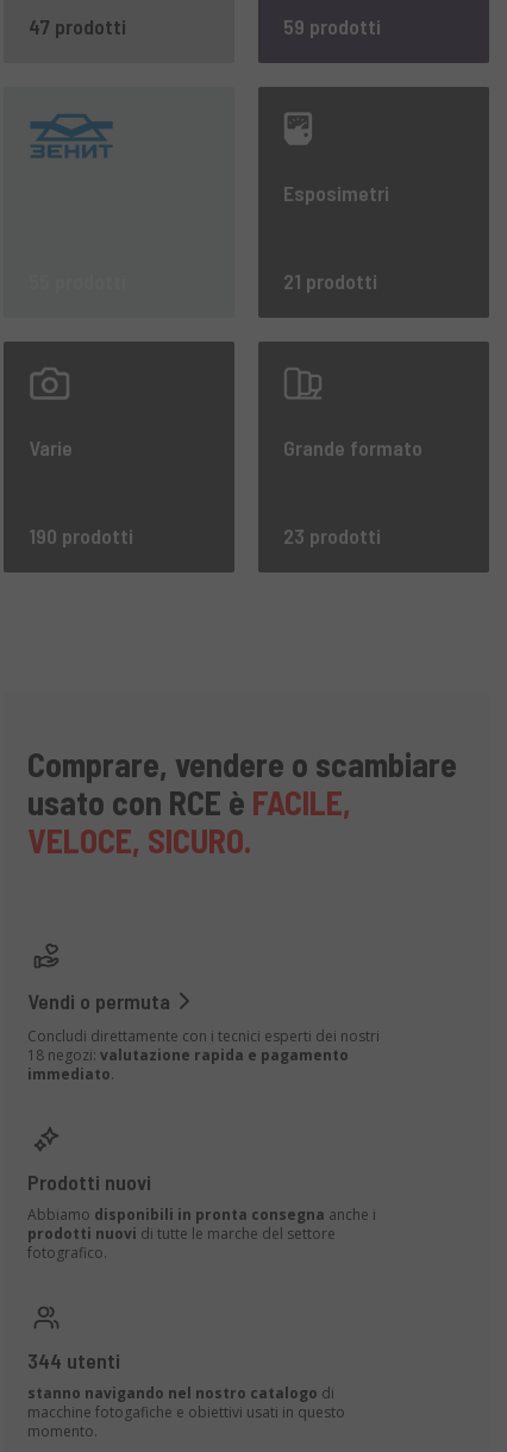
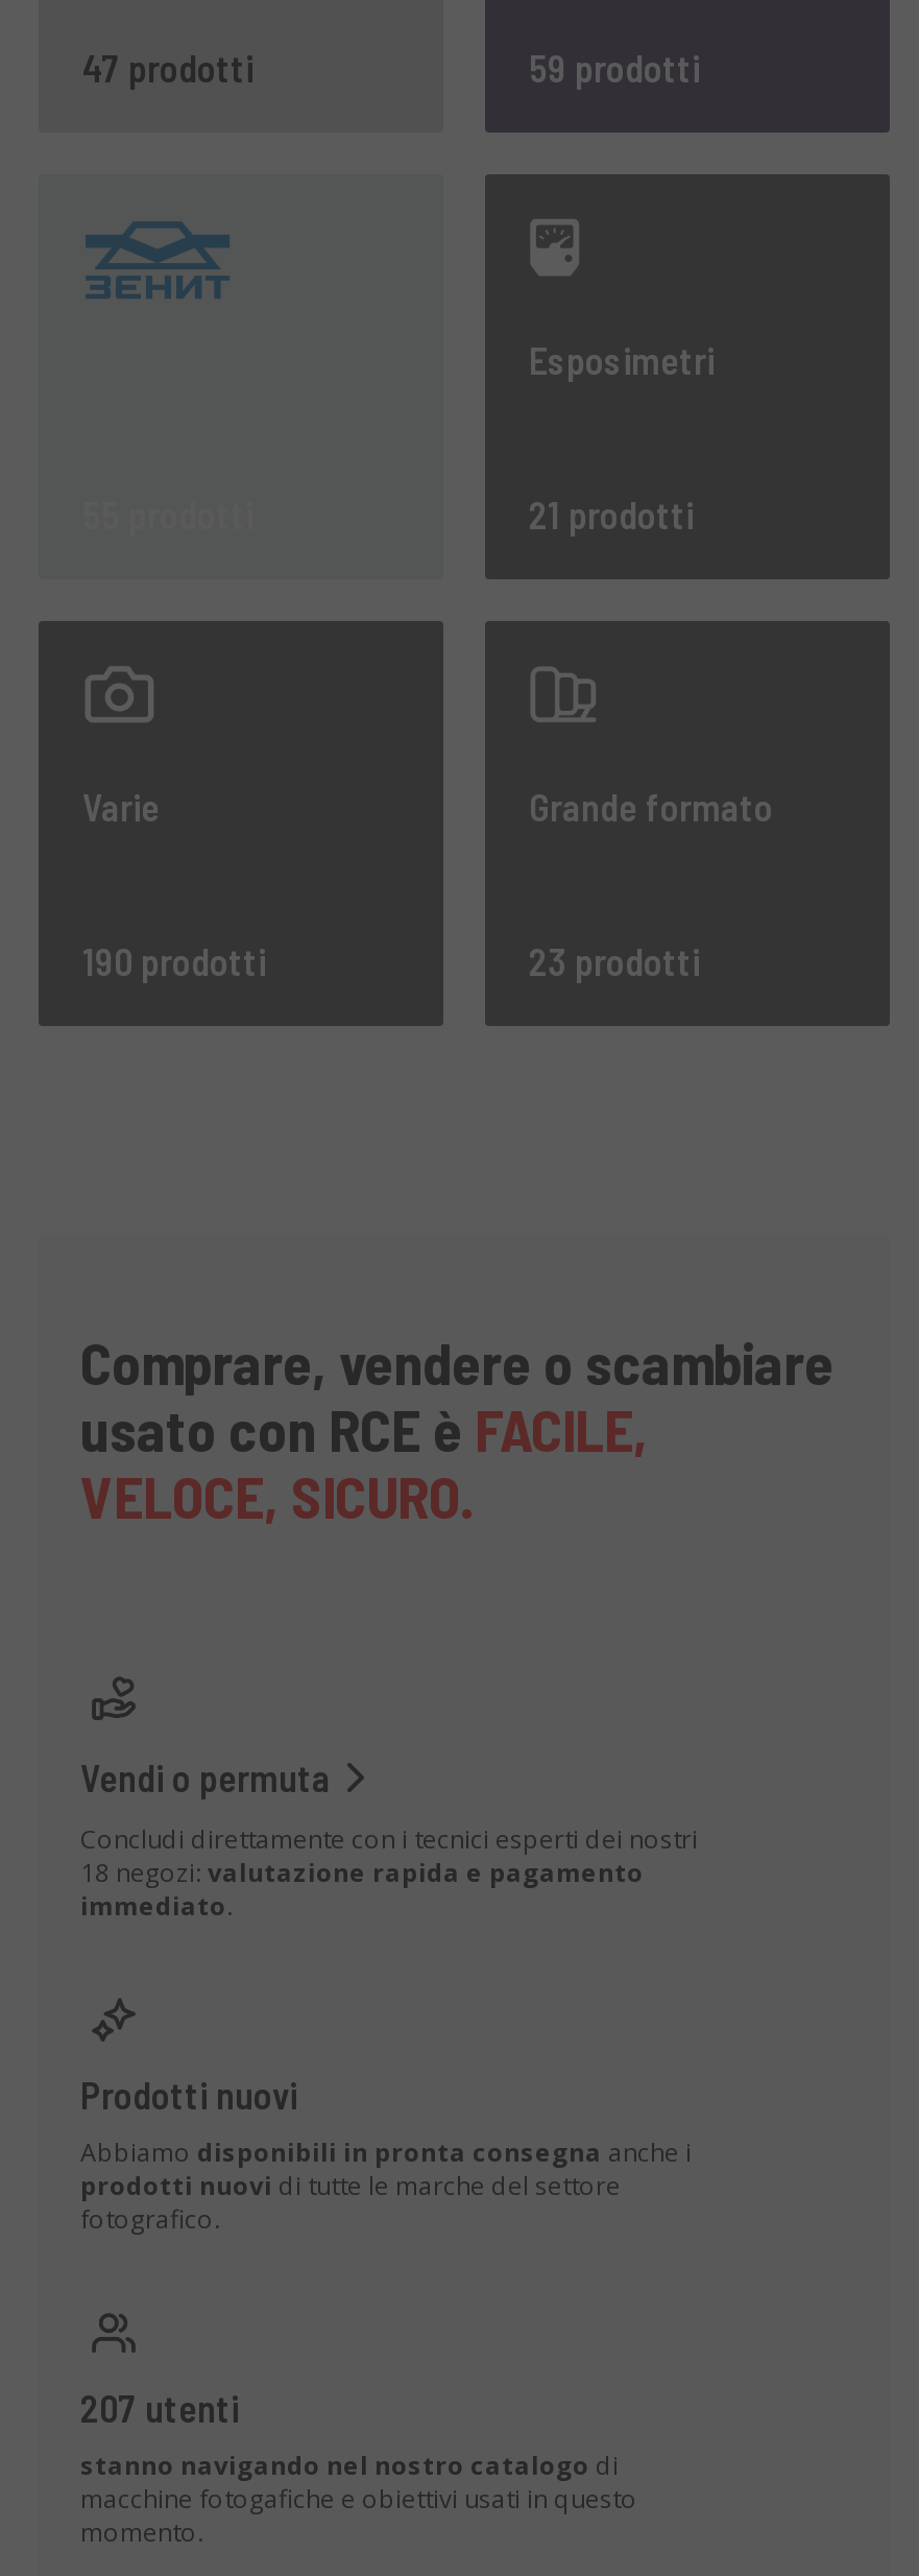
- 344 utenti
+ 207 utenti
